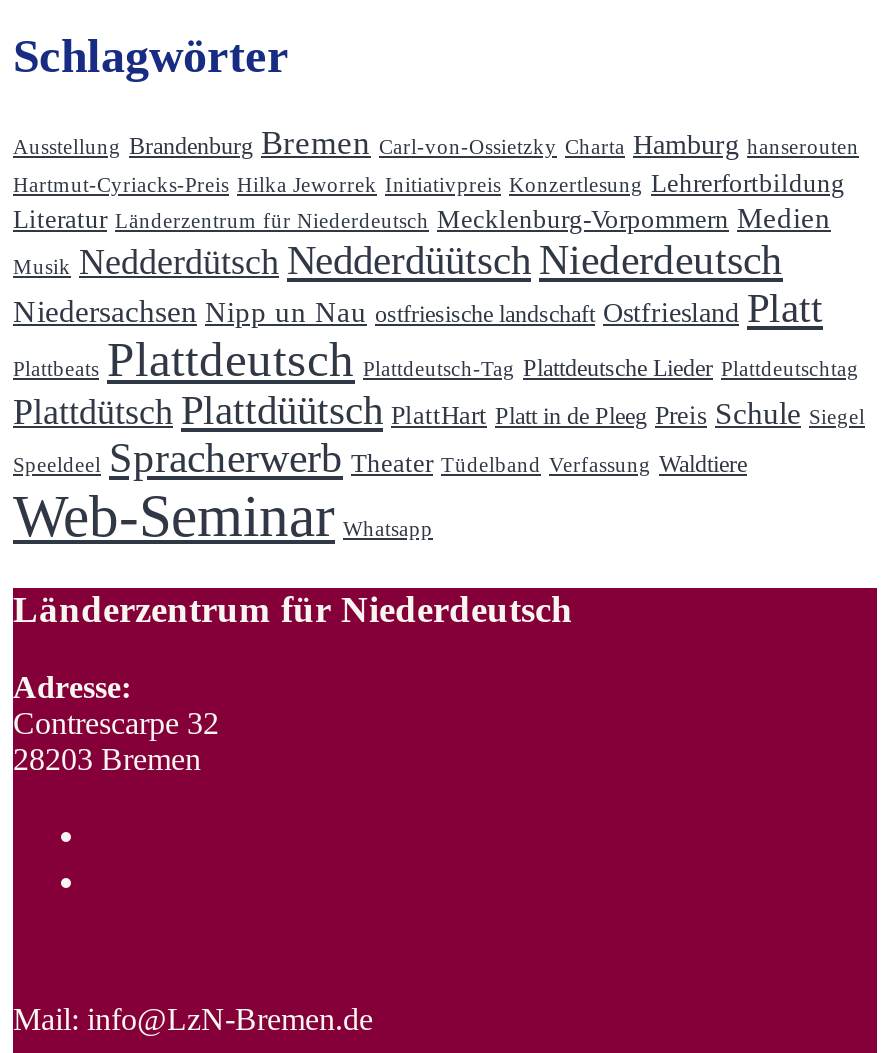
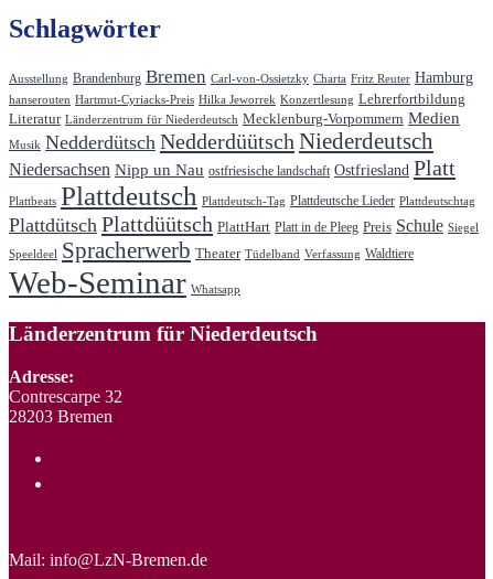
- Ausstellung Brandenburg Bremen Carl-von-Ossietzky Charta Hamburg hanserouten
- Hartmut-Cyriacks-Preis Hilka Jeworrek Initiativpreis Konzertlesung Lehrerfortbildung
+ Ausstellung Brandenburg Bremen Carl-von-Ossietzky Charta Fritz Reuter Hamburg
+ hanserouten Hartmut-Cyriacks-Preis Hilka Jeworrek Konzertlesung Lehrerfortbildung
